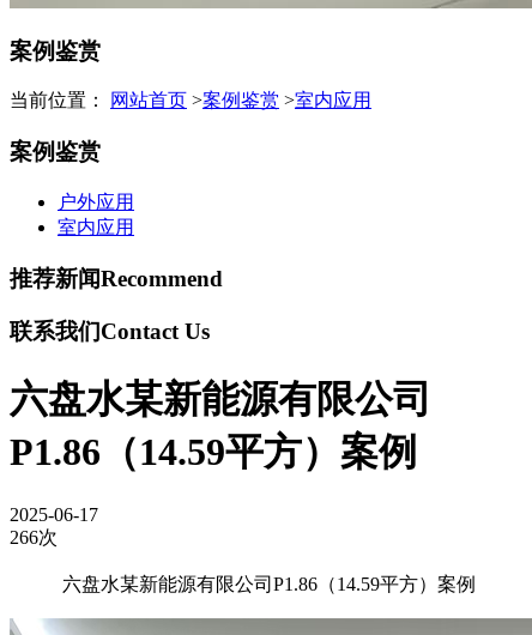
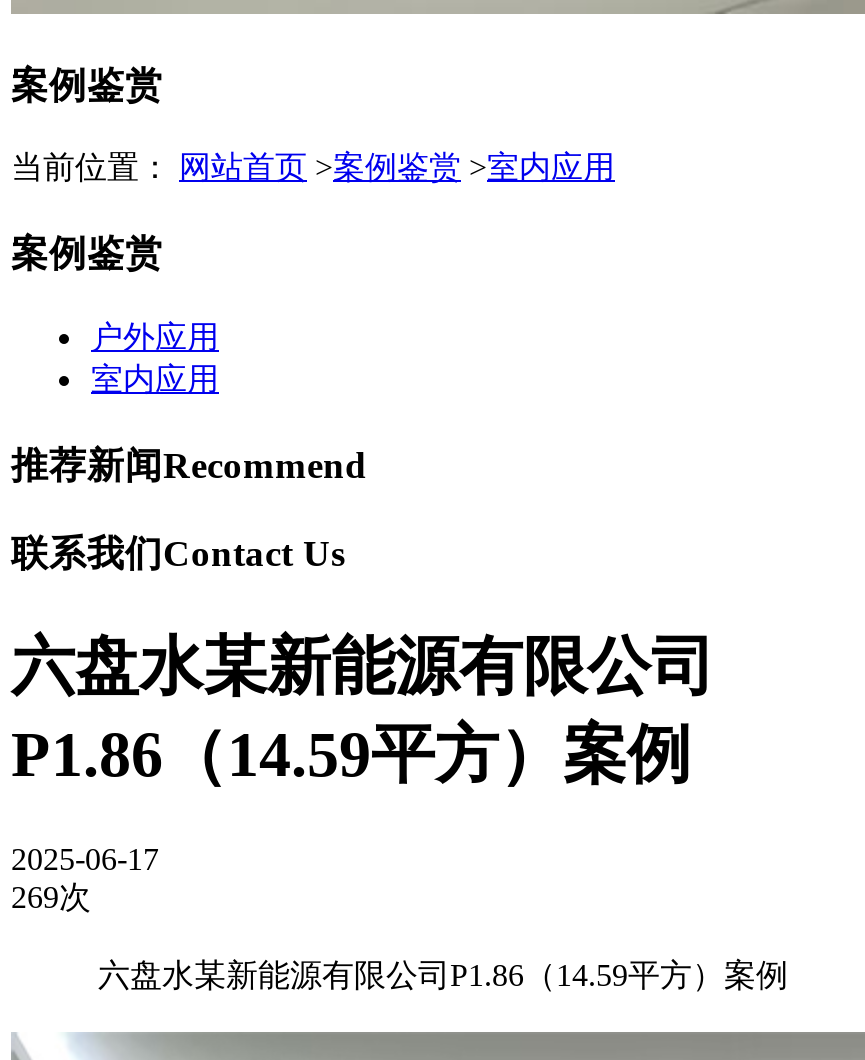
- 266次
+ 269次
